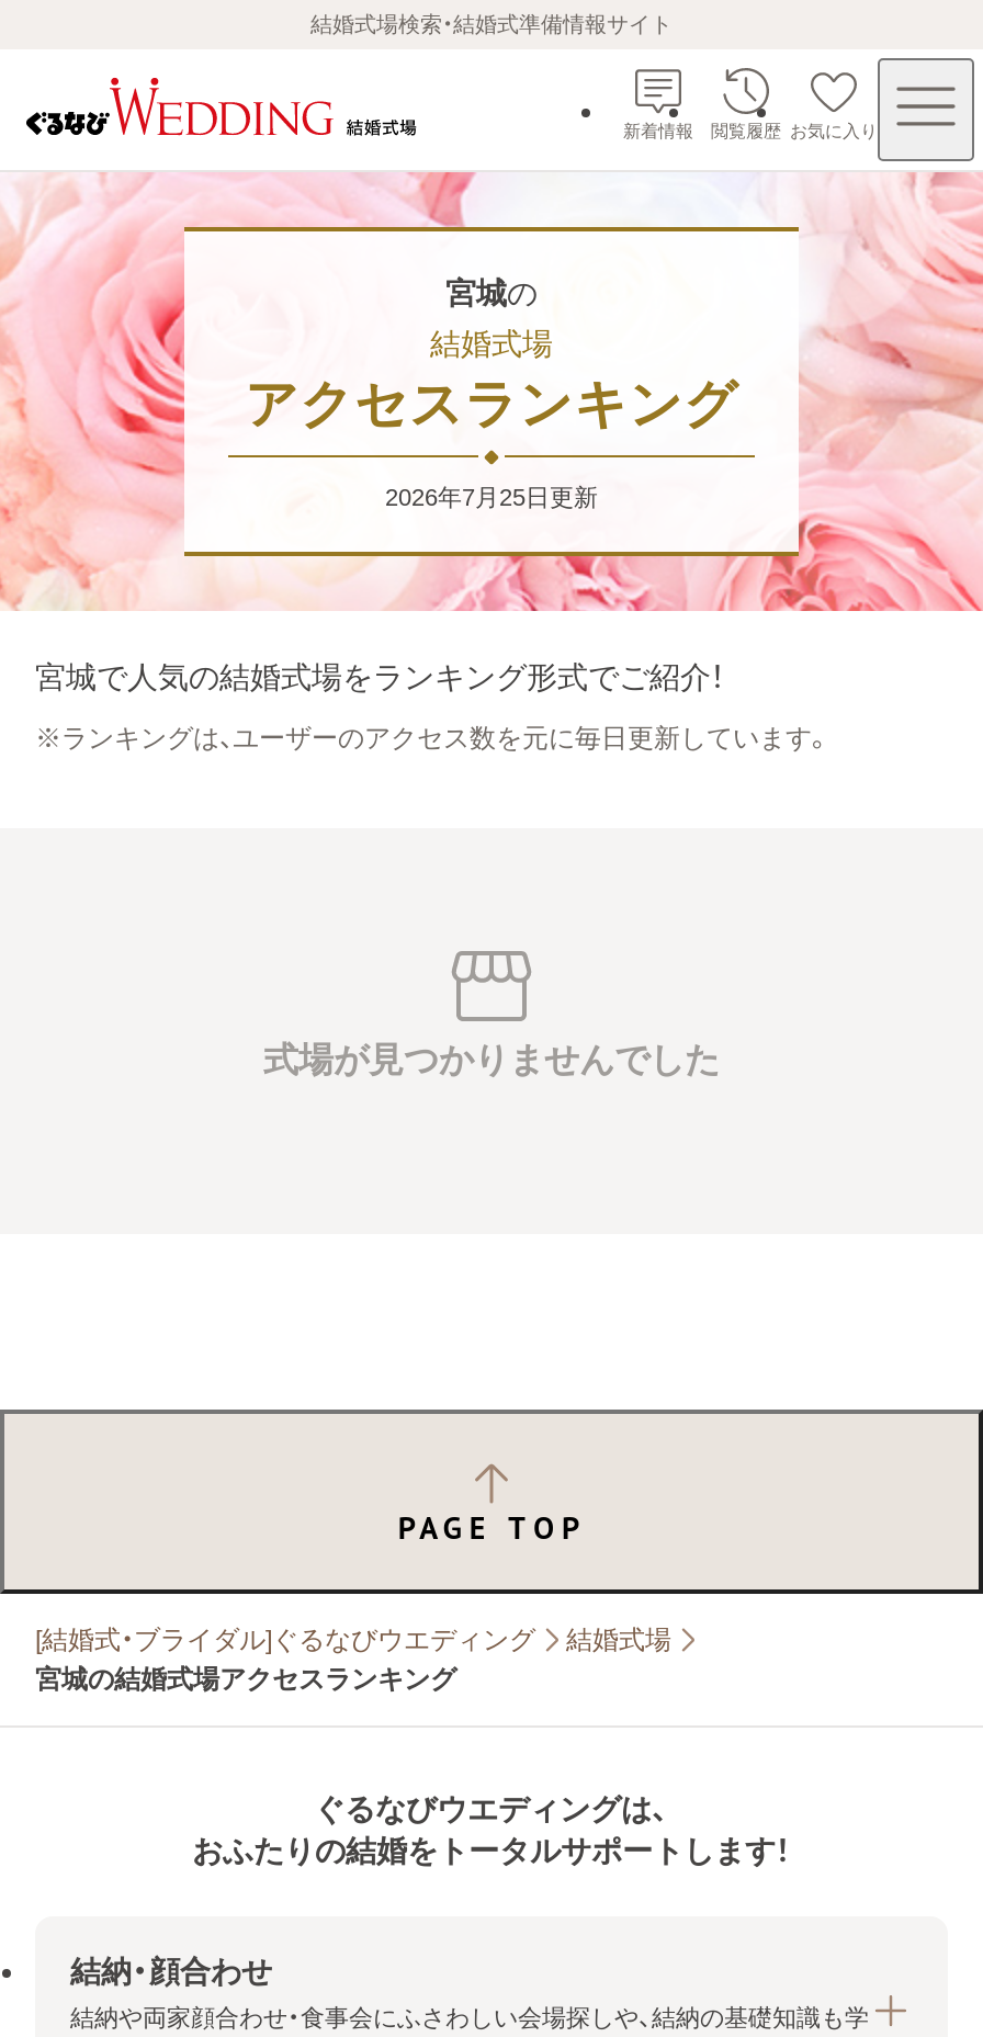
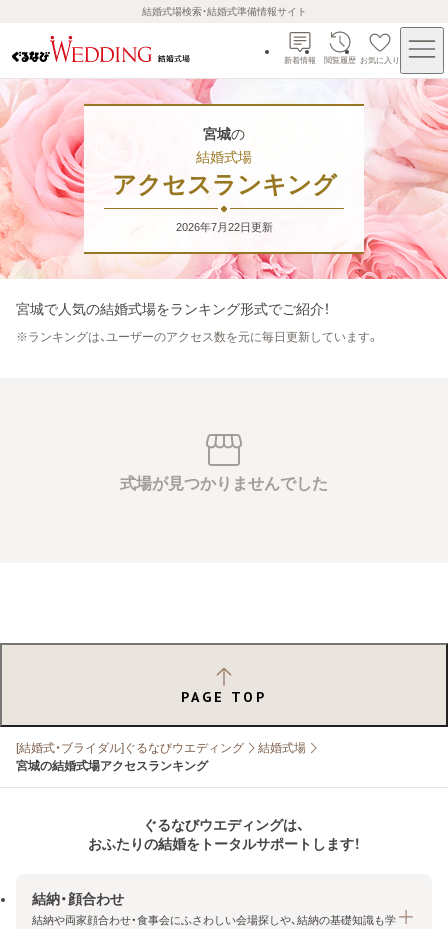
- 2026年7月25日更新
+ 2026年7月22日更新
